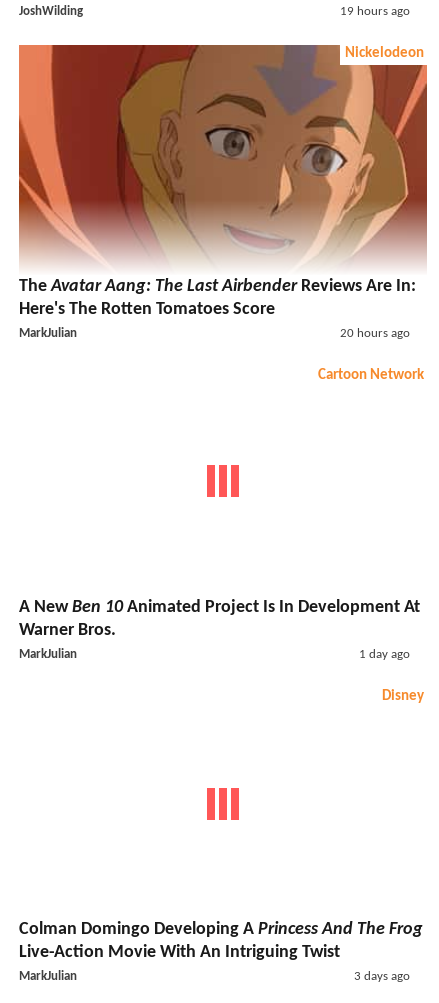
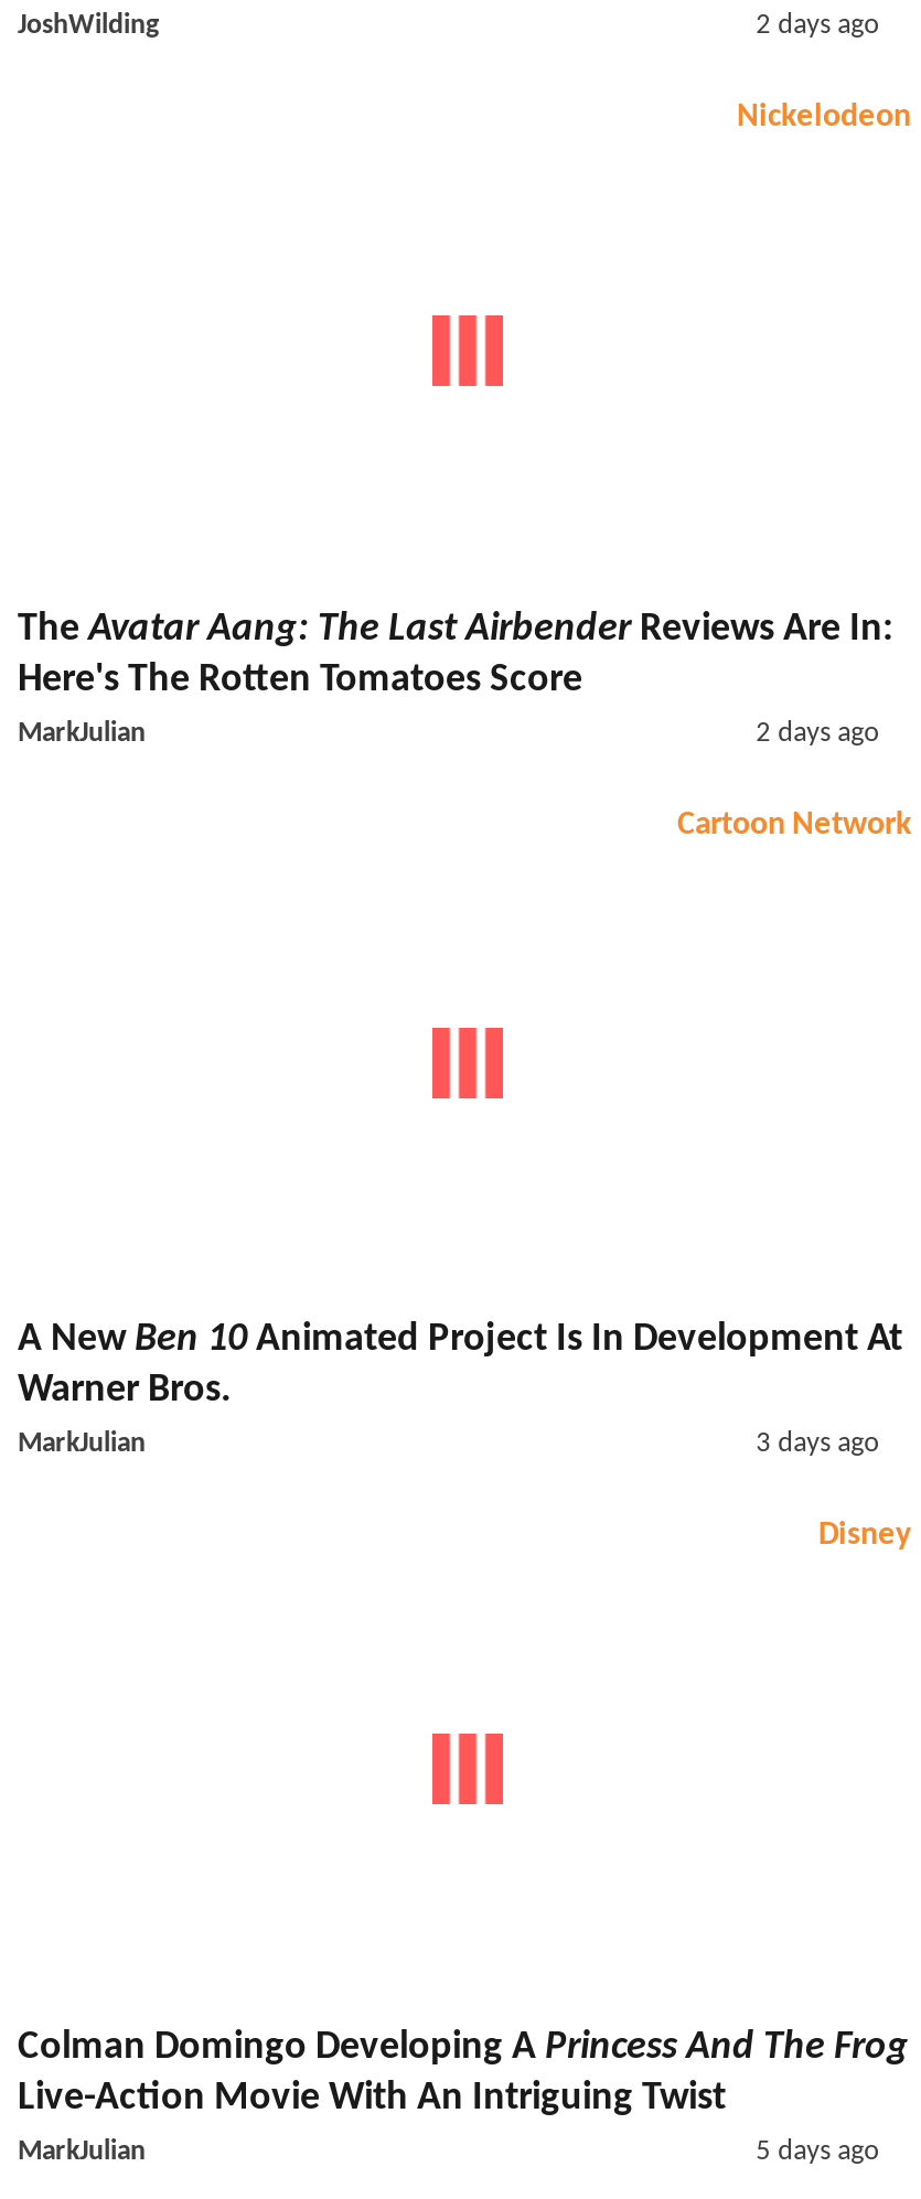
- 19 hours ago
+ 2 days ago

- [image]

- 20 hours ago
+ 2 days ago

- 1 day ago
+ 3 days ago

- 3 days ago
+ 5 days ago
